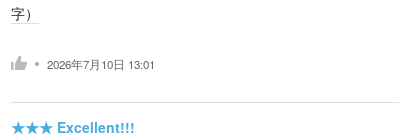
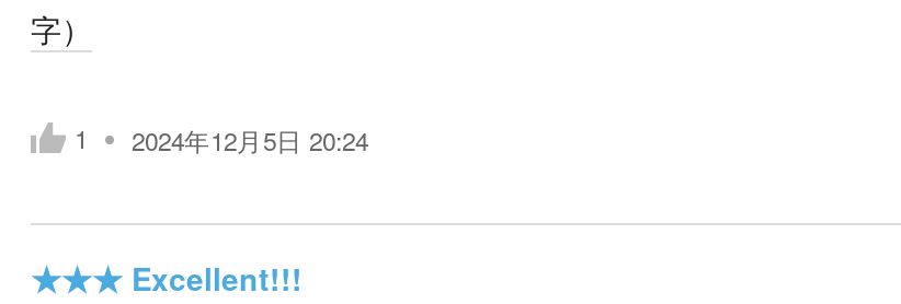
- 2026年7月10日 13:01
+ 1
+ 2024年12月5日 20:24
